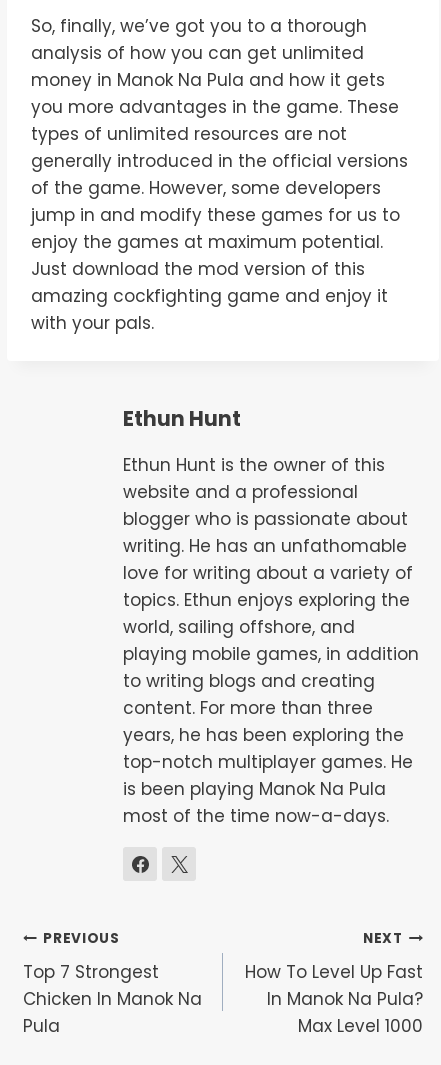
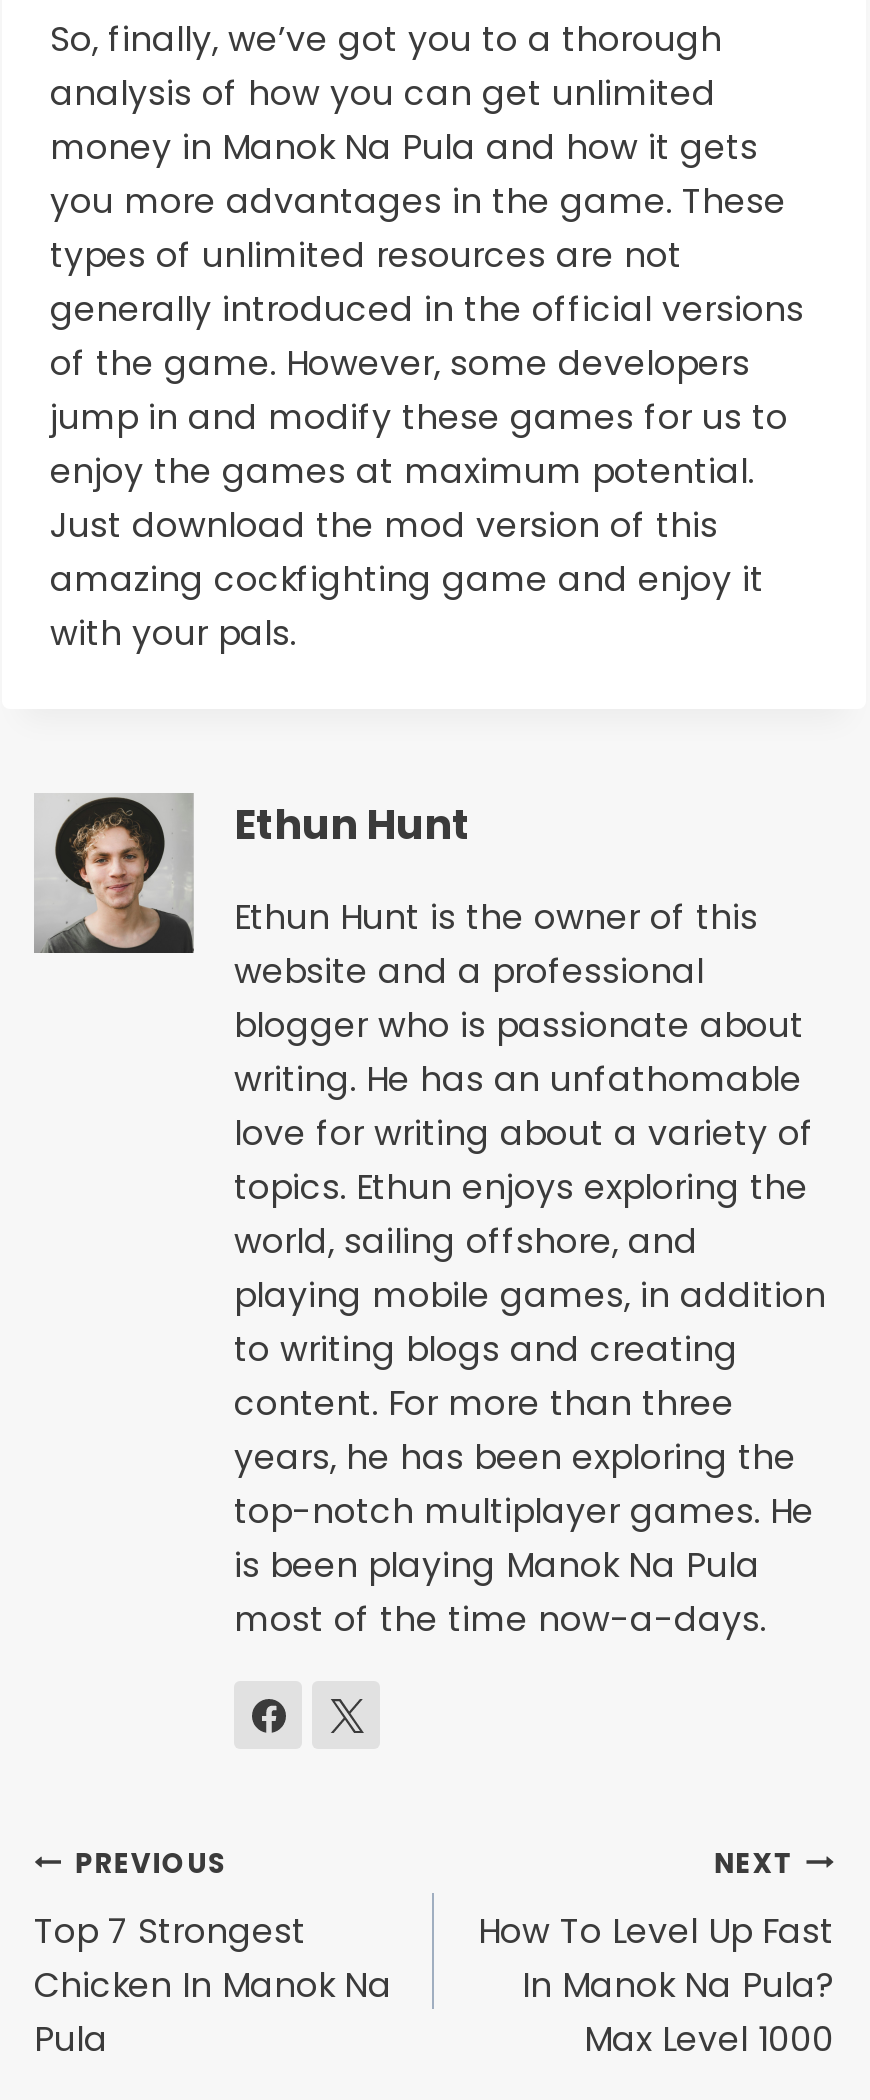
+ [image]
